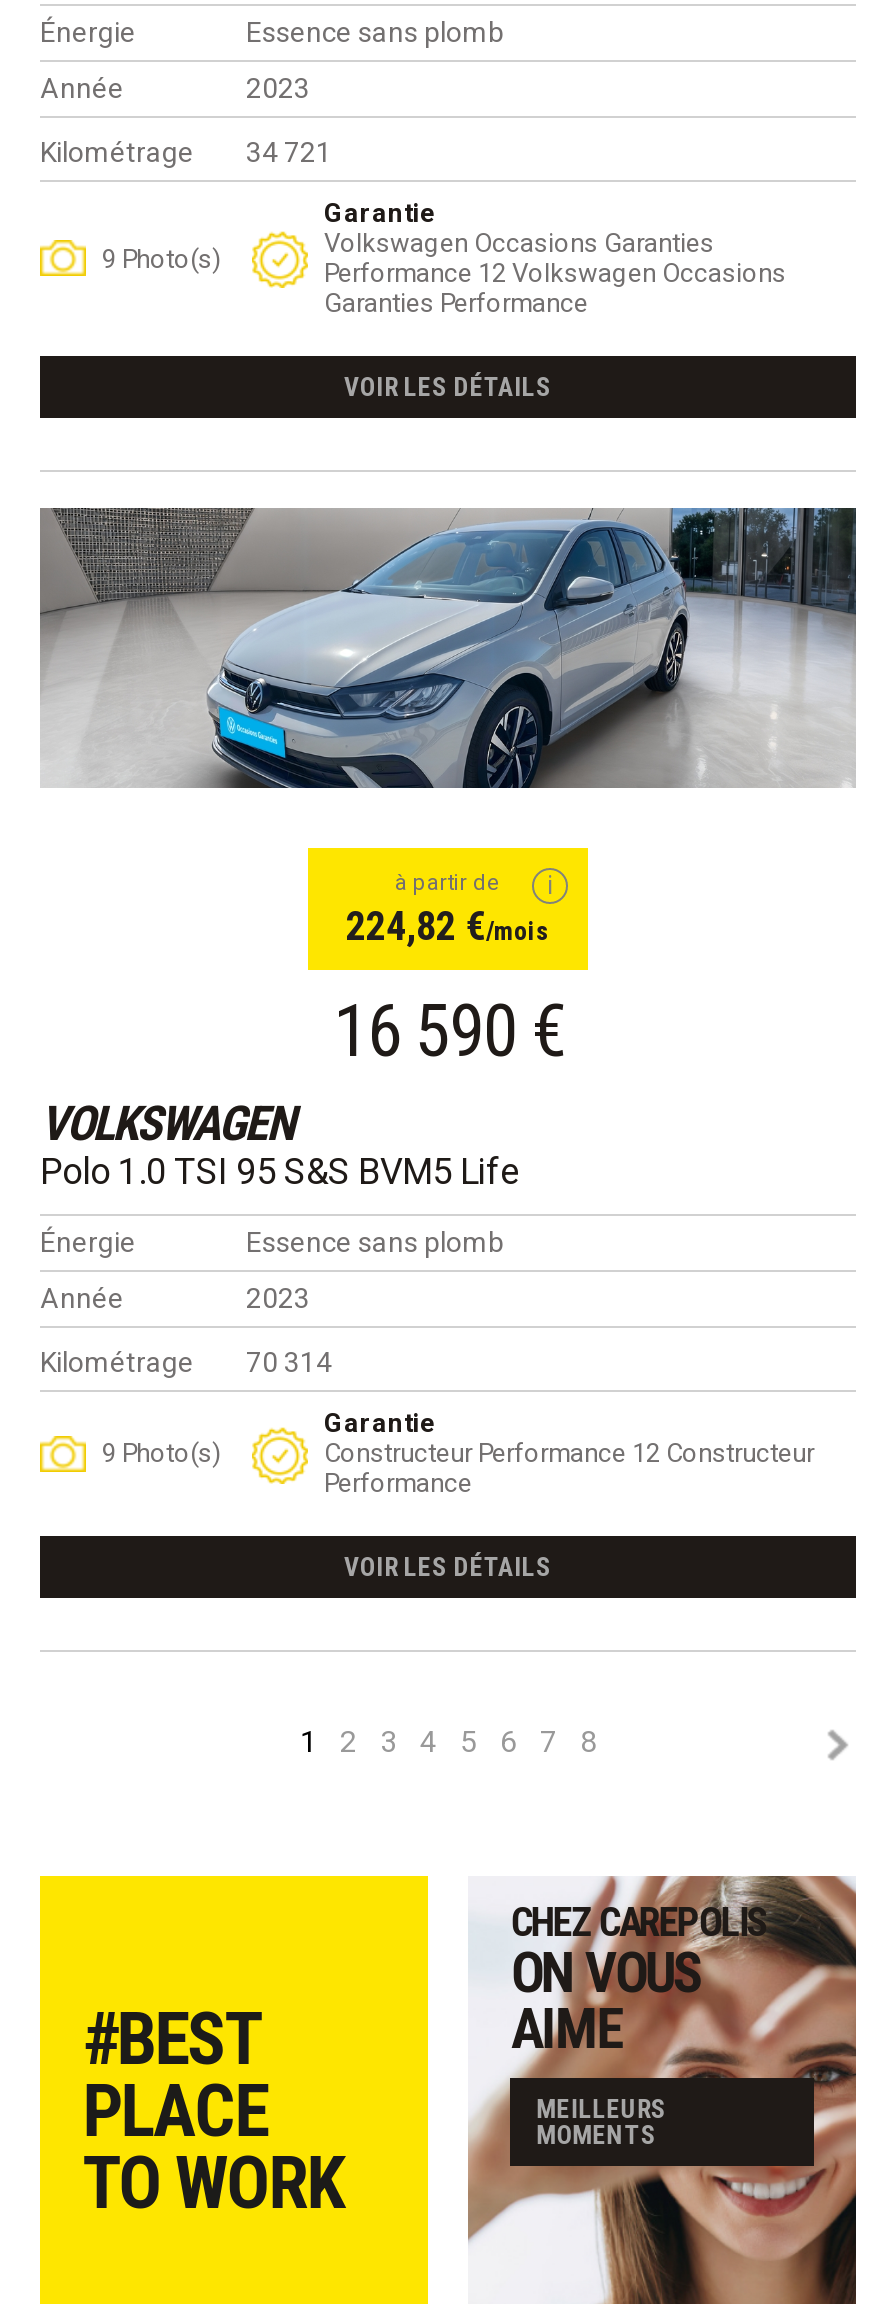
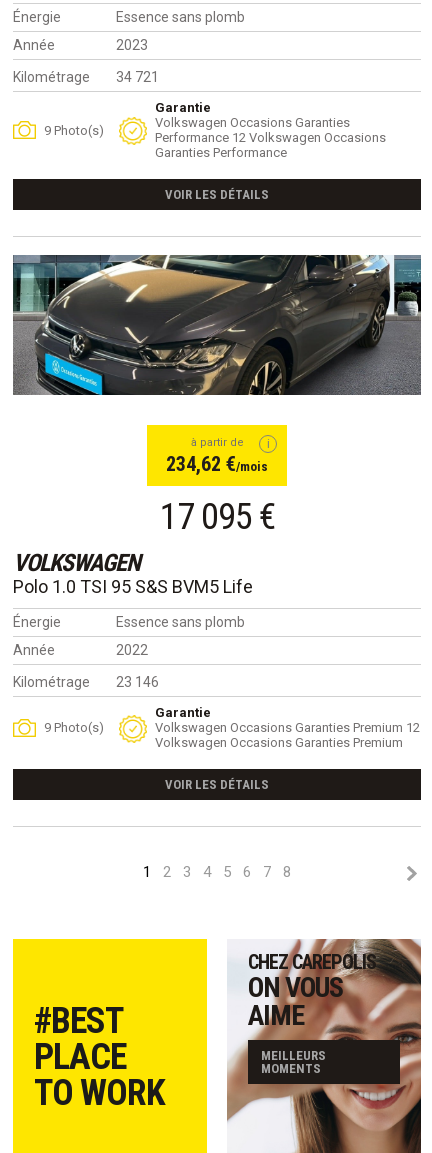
- [image]
+ [image]

- 224,82 €/mois
+ 234,62 €/mois

- 16 590 €
+ 17 095 €

- 2023
+ 2022

- Kilométrage 70 314
+ Kilométrage 23 146

- Constructeur Performance 12 Constructeur
- Performance
+ Volkswagen Occasions Garanties Premium 12
+ Volkswagen Occasions Garanties Premium
